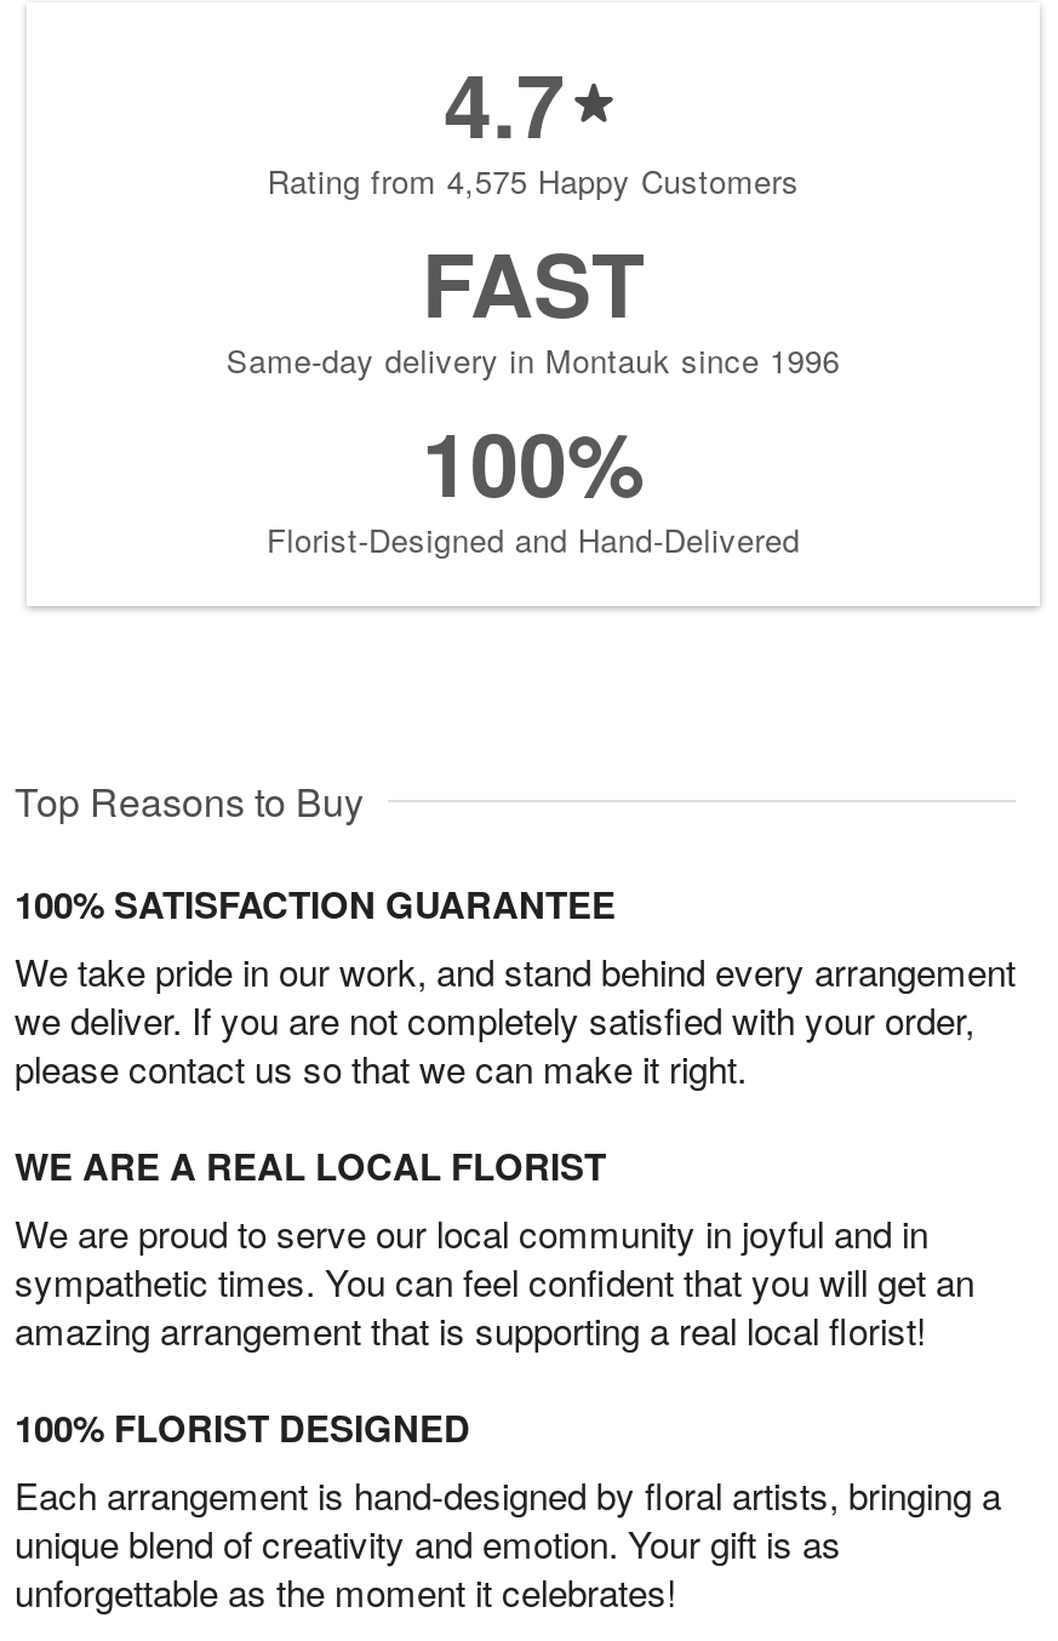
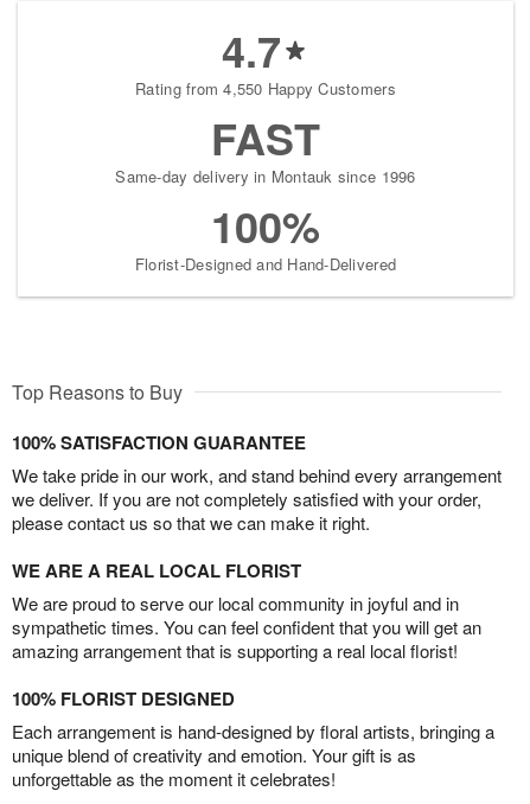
- Rating from 4,575 Happy Customers
+ Rating from 4,550 Happy Customers
